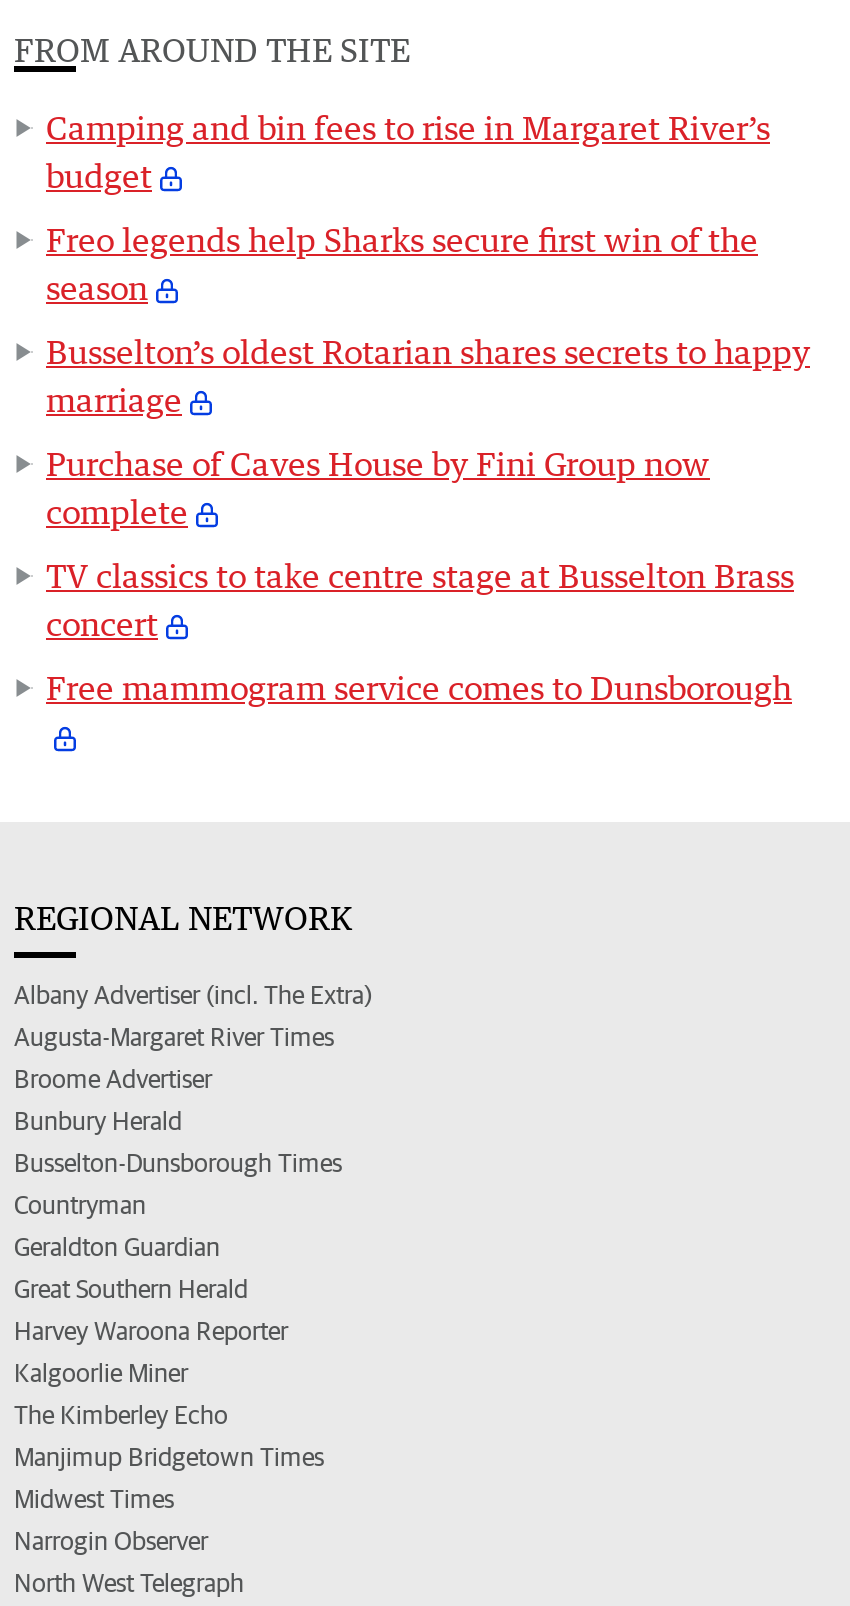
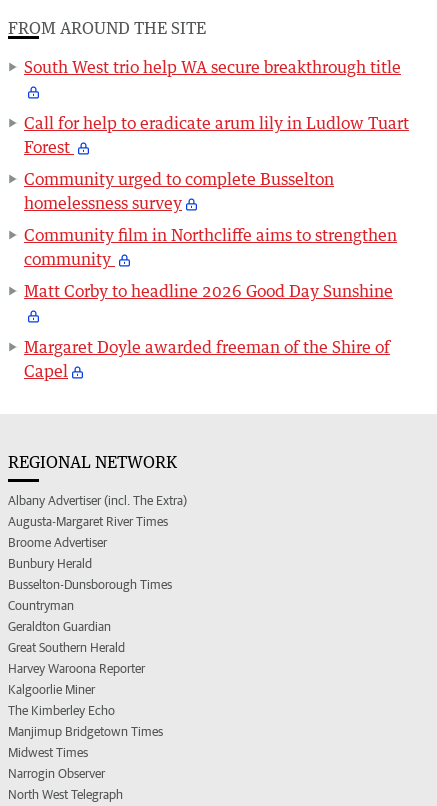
- Camping and bin fees to rise in Margaret River’s
- budget
+ South West trio help WA secure breakthrough title

- Freo legends help Sharks secure first win of the
- season
+ Call for help to eradicate arum lily in Ludlow Tuart
+ Forest

- Busselton’s oldest Rotarian shares secrets to happy
- marriage
+ Community urged to complete Busselton
+ homelessness survey

- Purchase of Caves House by Fini Group now
- complete
+ Community film in Northcliffe aims to strengthen
+ community

- TV classics to take centre stage at Busselton Brass
- concert
+ Matt Corby to headline 2026 Good Day Sunshine

- Free mammogram service comes to Dunsborough
+ Margaret Doyle awarded freeman of the Shire of
+ Capel
